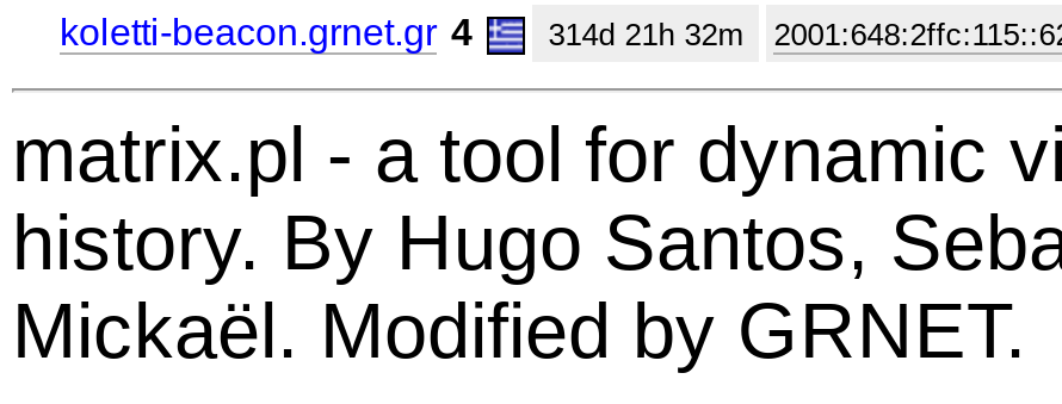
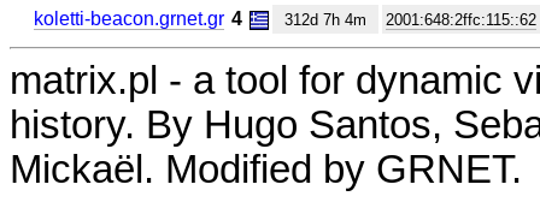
- 314d 21h 32m
+ 312d 7h 4m
